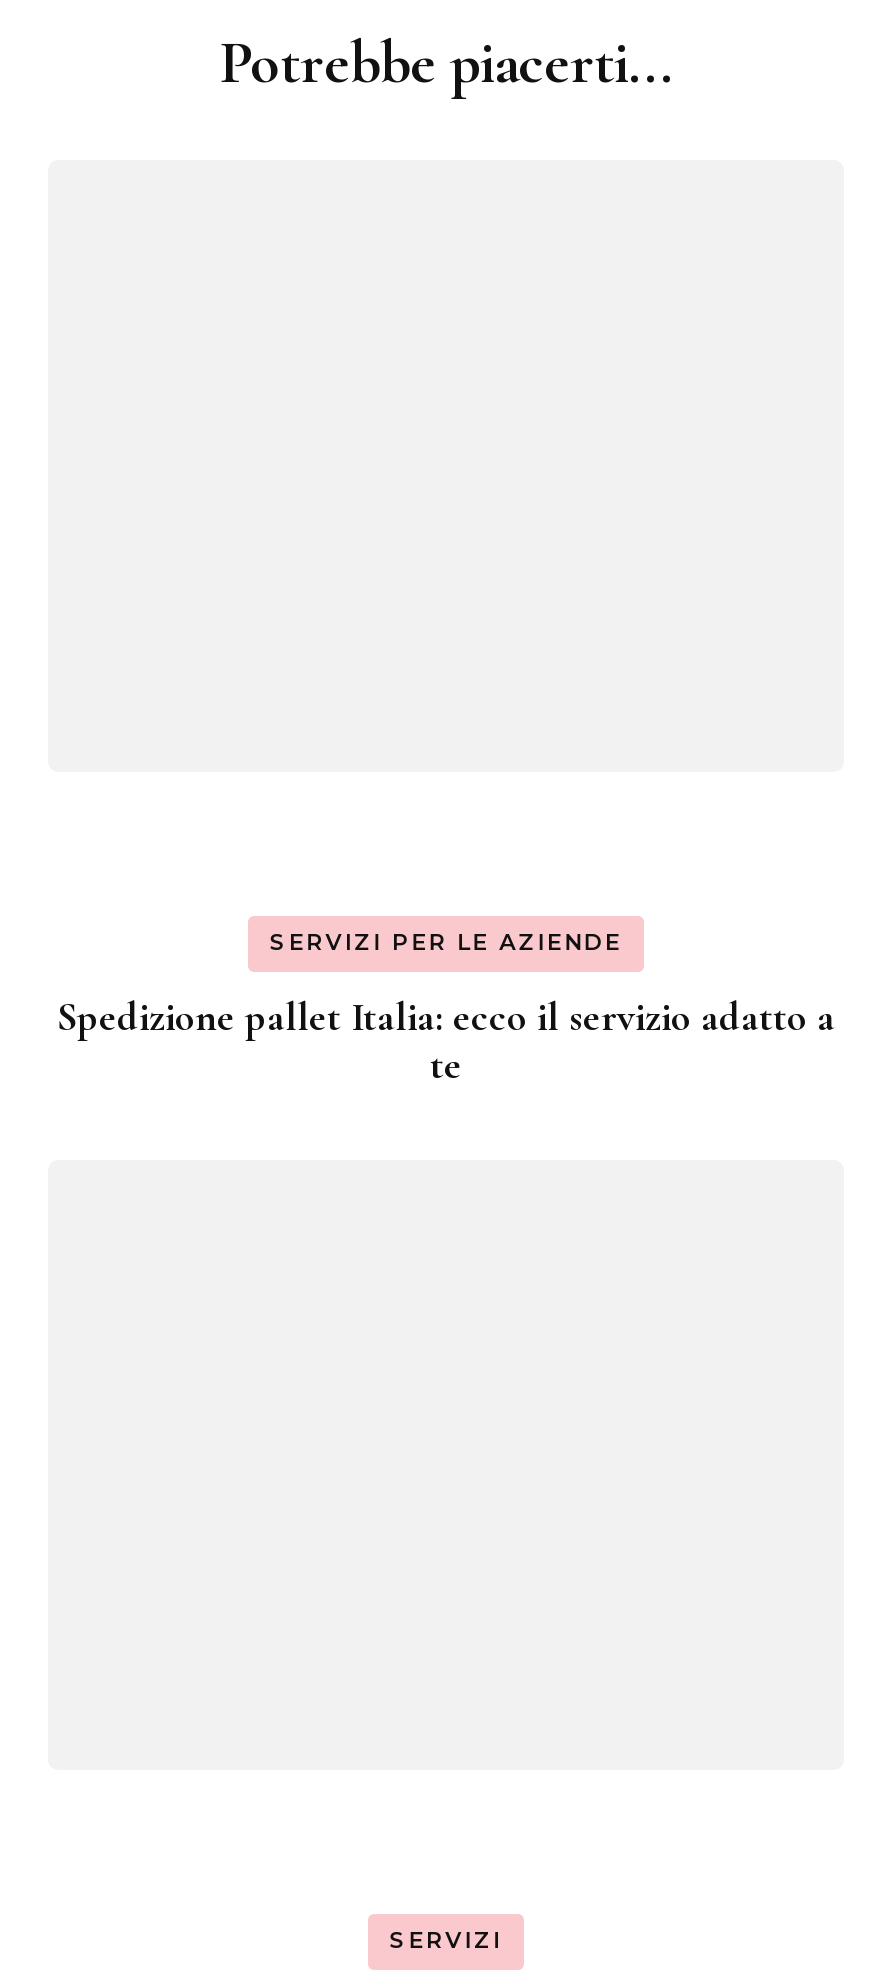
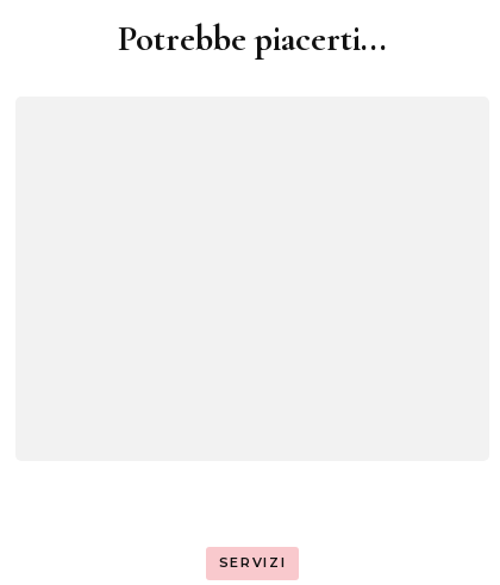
- SERVIZI PER LE AZIENDE
- Spedizione pallet Italia: ecco il servizio adatto a
- te
